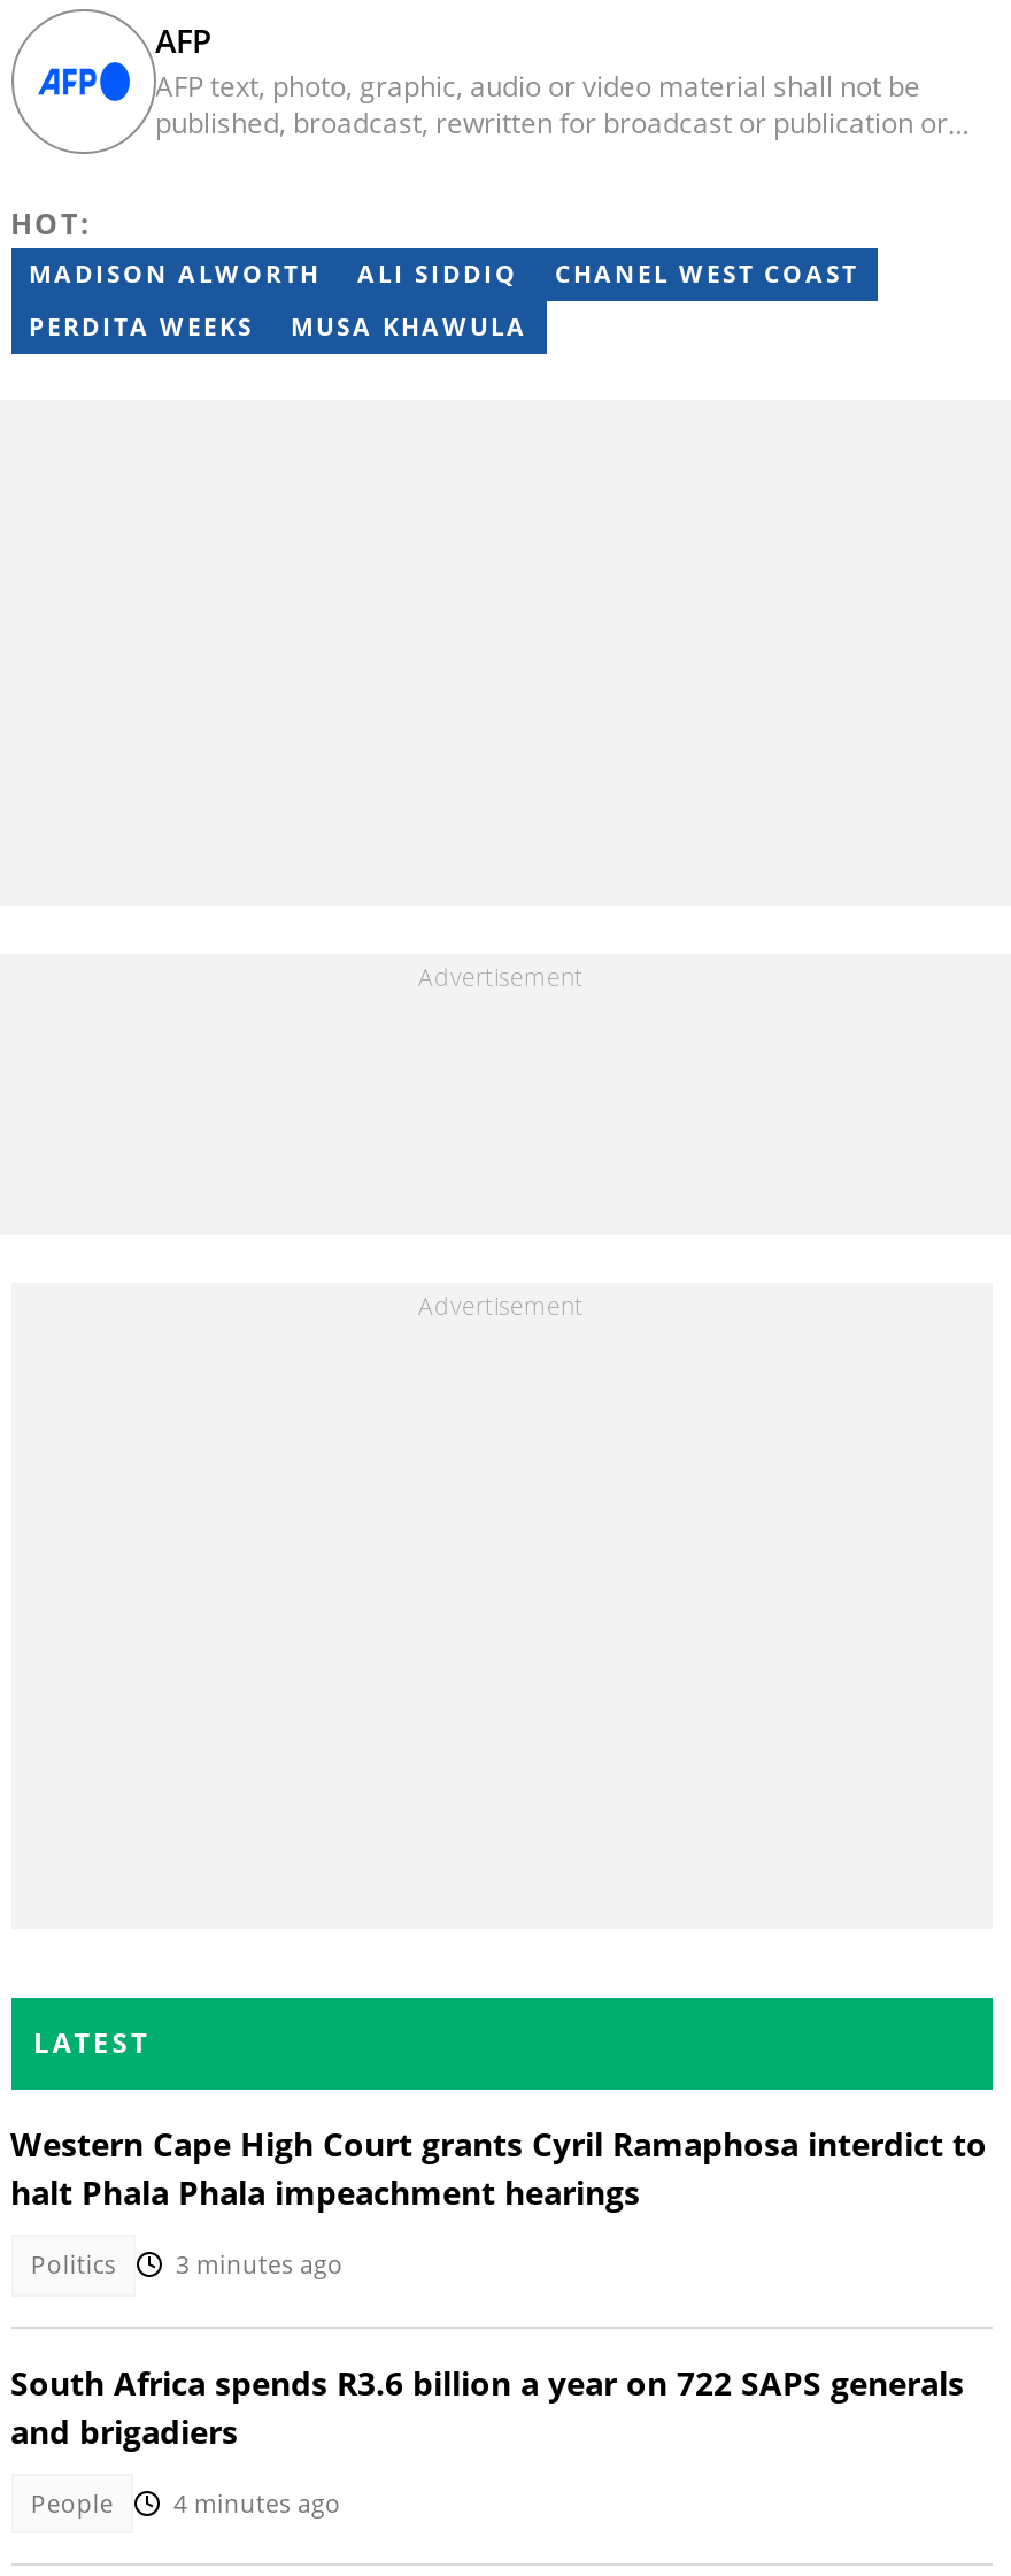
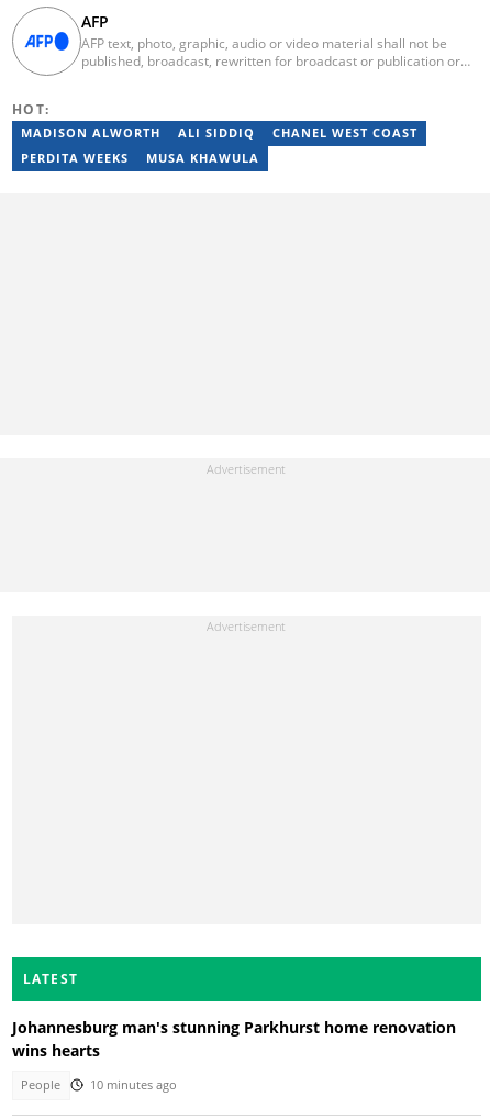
- Western Cape High Court grants Cyril Ramaphosa interdict to
- halt Phala Phala impeachment hearings
- Politics
- 3 minutes ago
- South Africa spends R3.6 billion a year on 722 SAPS generals
- and brigadiers
+ Johannesburg man's stunning Parkhurst home renovation
+ wins hearts

- People 4 minutes ago
+ People 10 minutes ago
